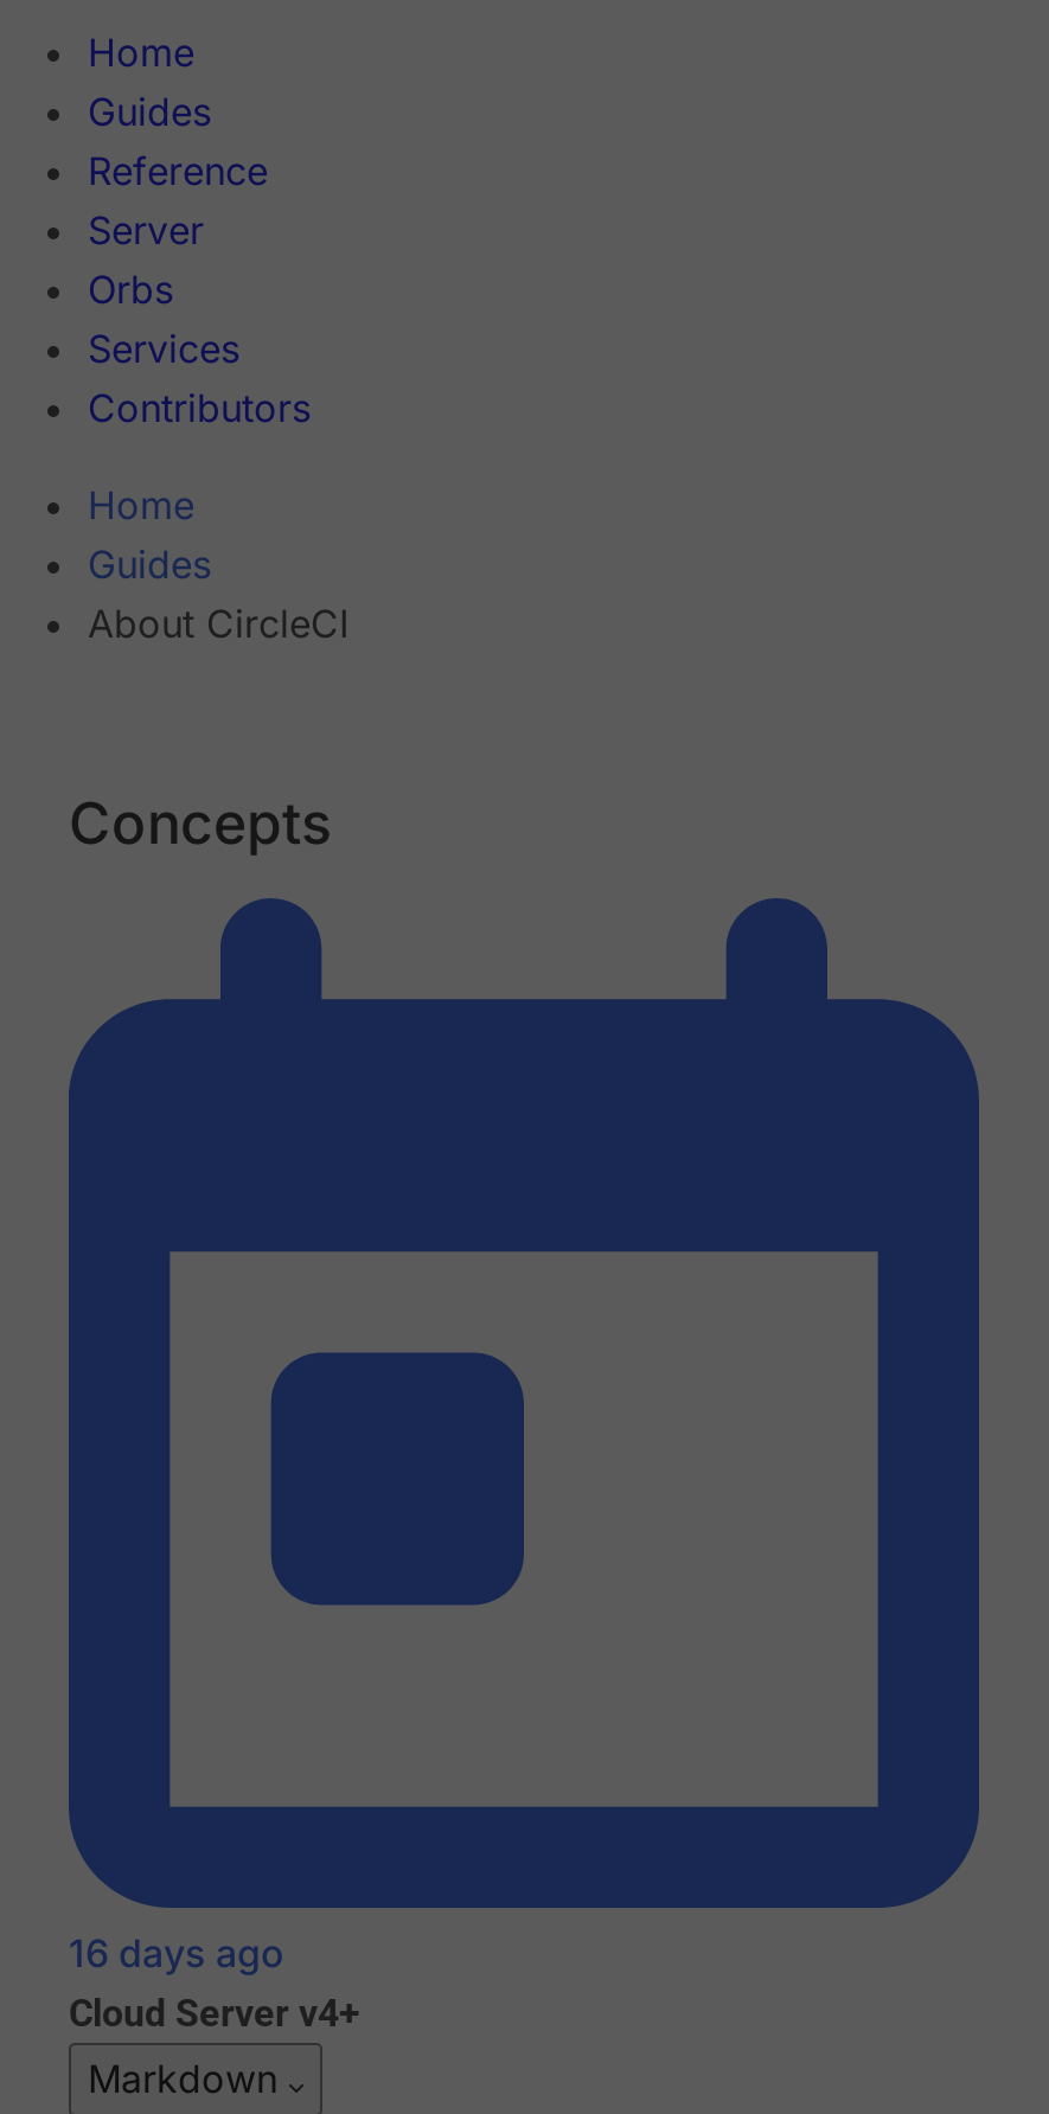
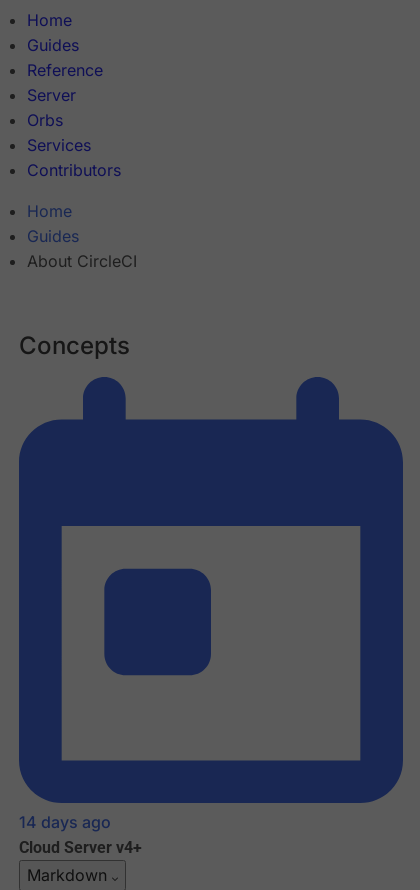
- 16 days ago
+ 14 days ago
